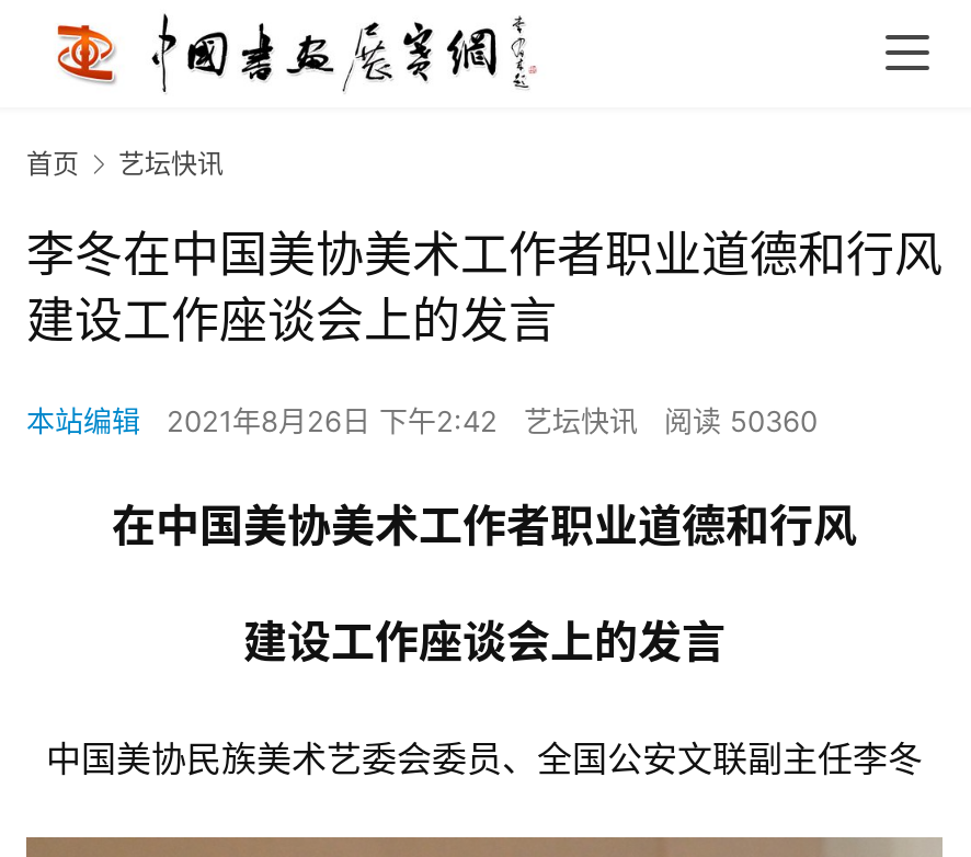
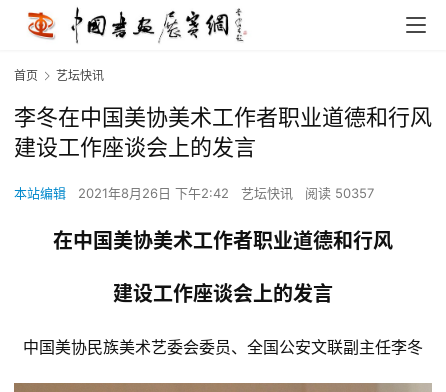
- 本站编辑 2021年8月26日 下午2:42 艺坛快讯 阅读 50360
+ 本站编辑 2021年8月26日 下午2:42 艺坛快讯 阅读 50357
